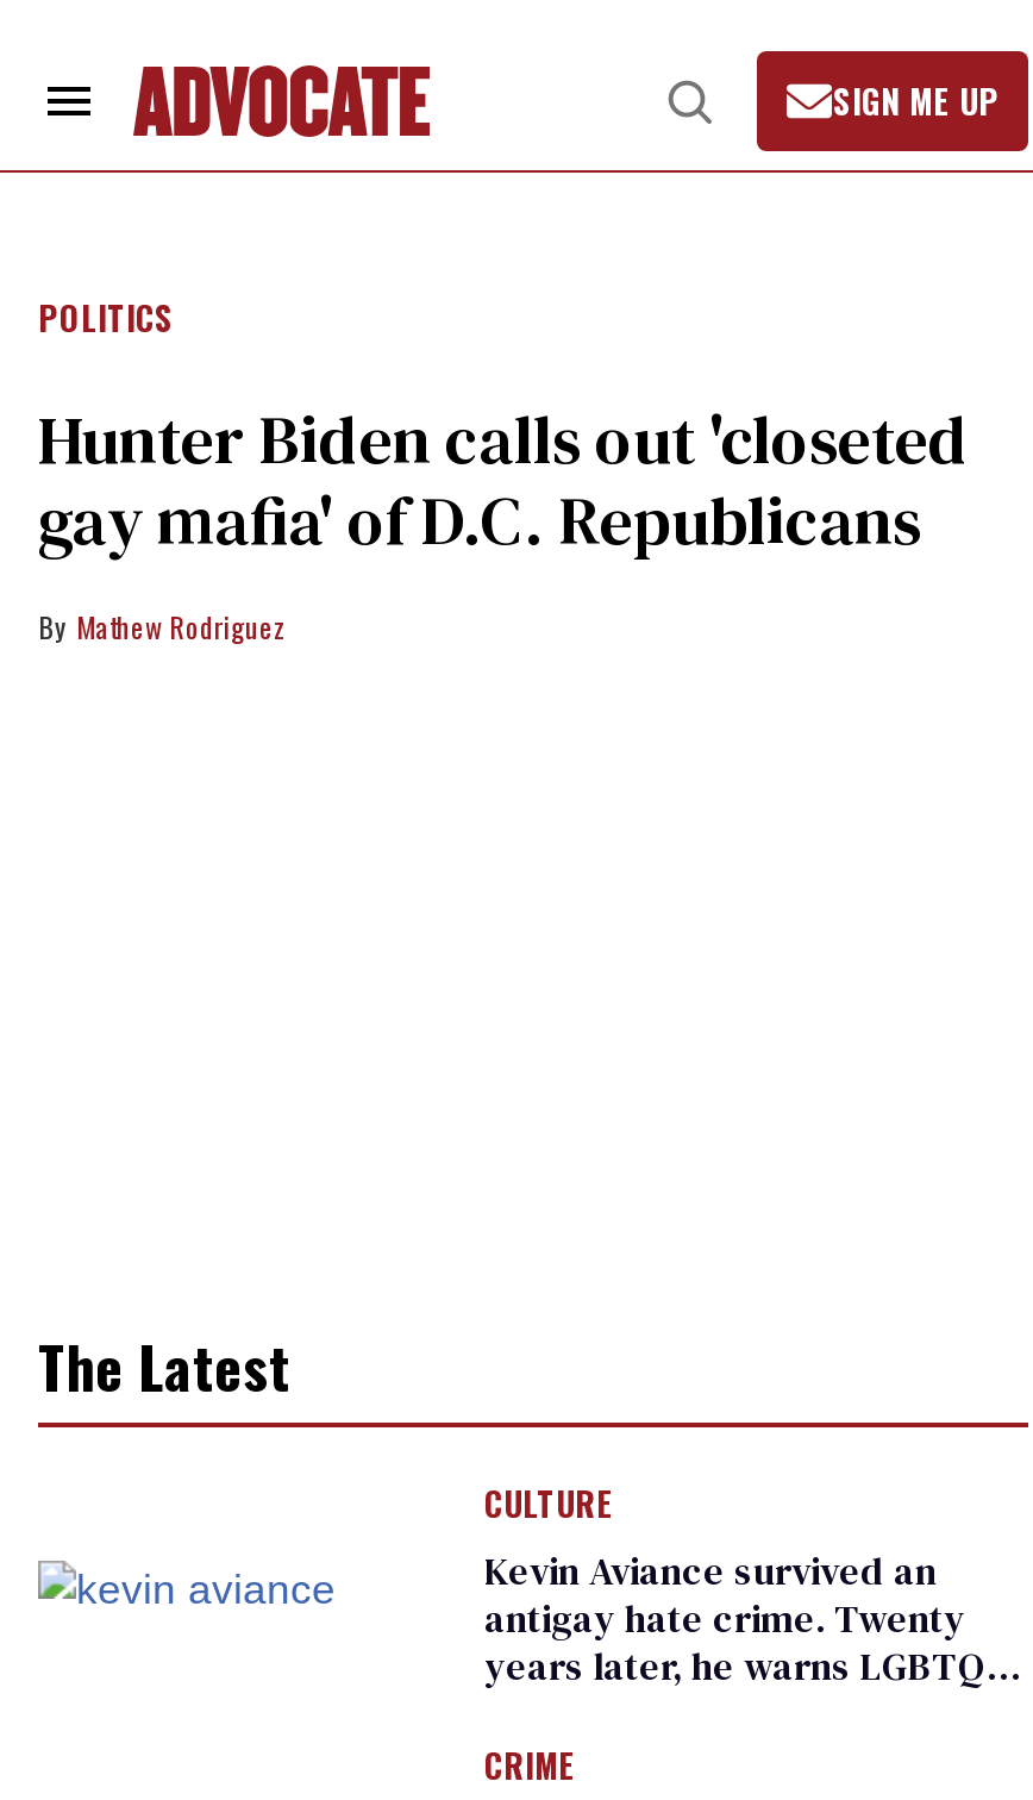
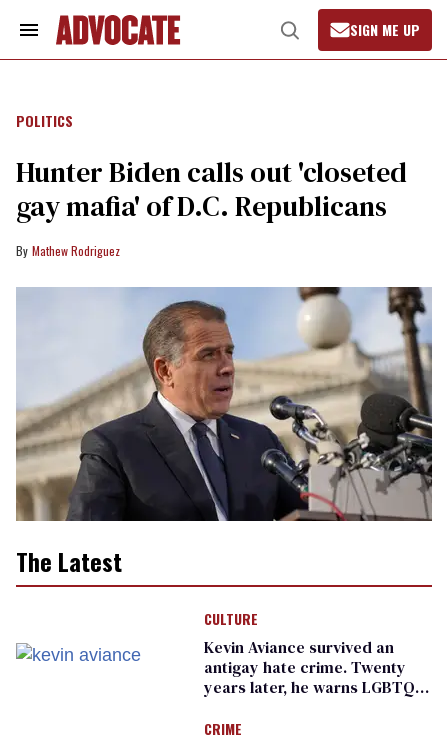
+ [image]
